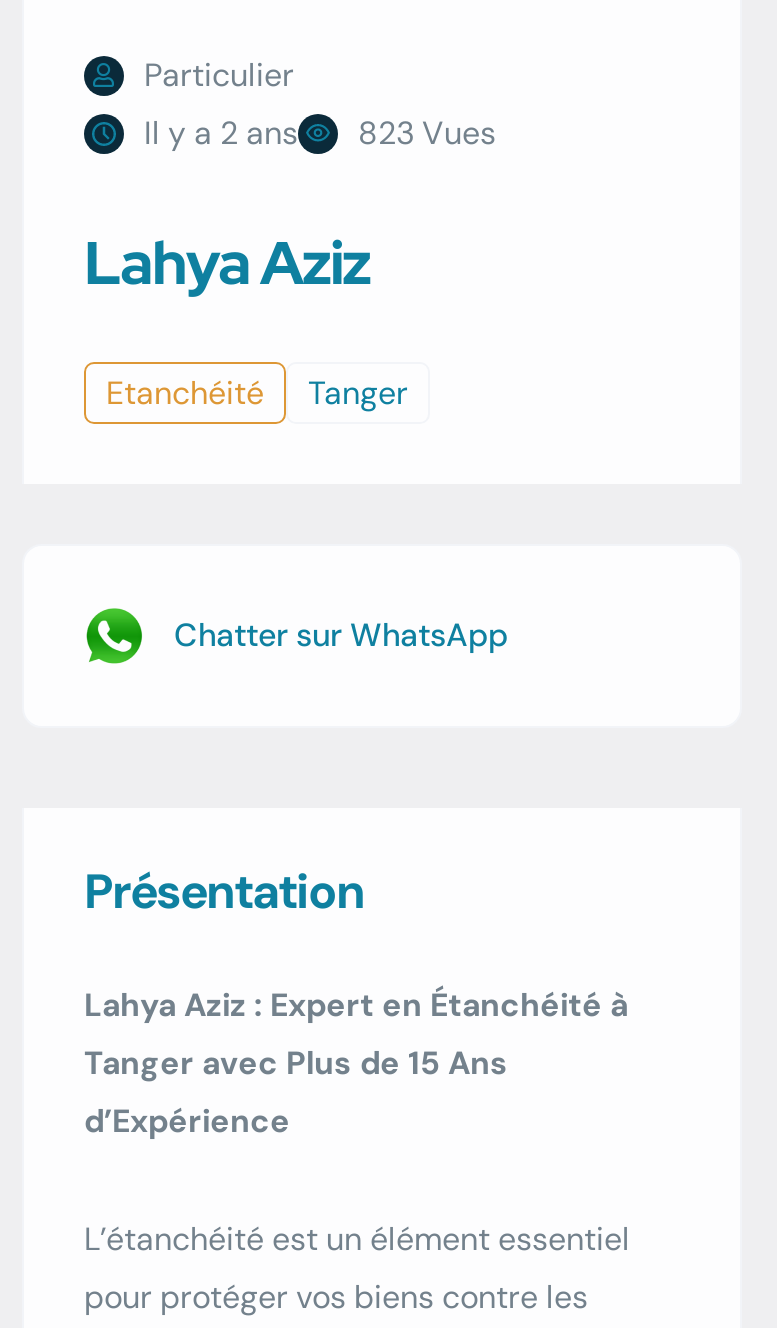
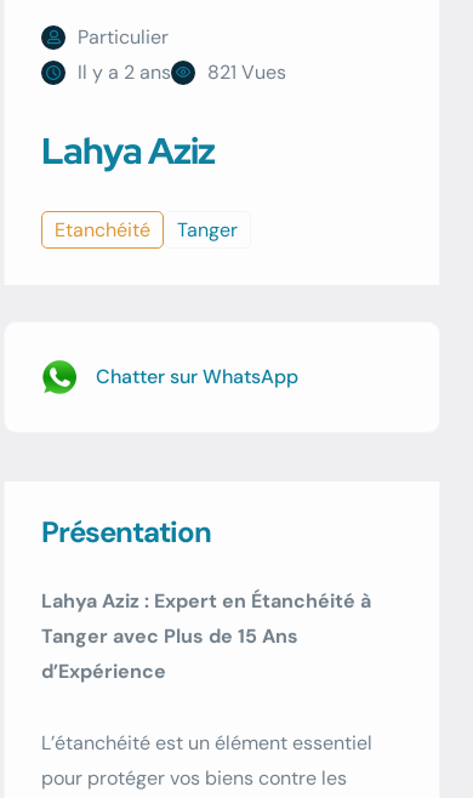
- Il y a 2 ans 823 Vues
+ Il y a 2 ans 821 Vues
